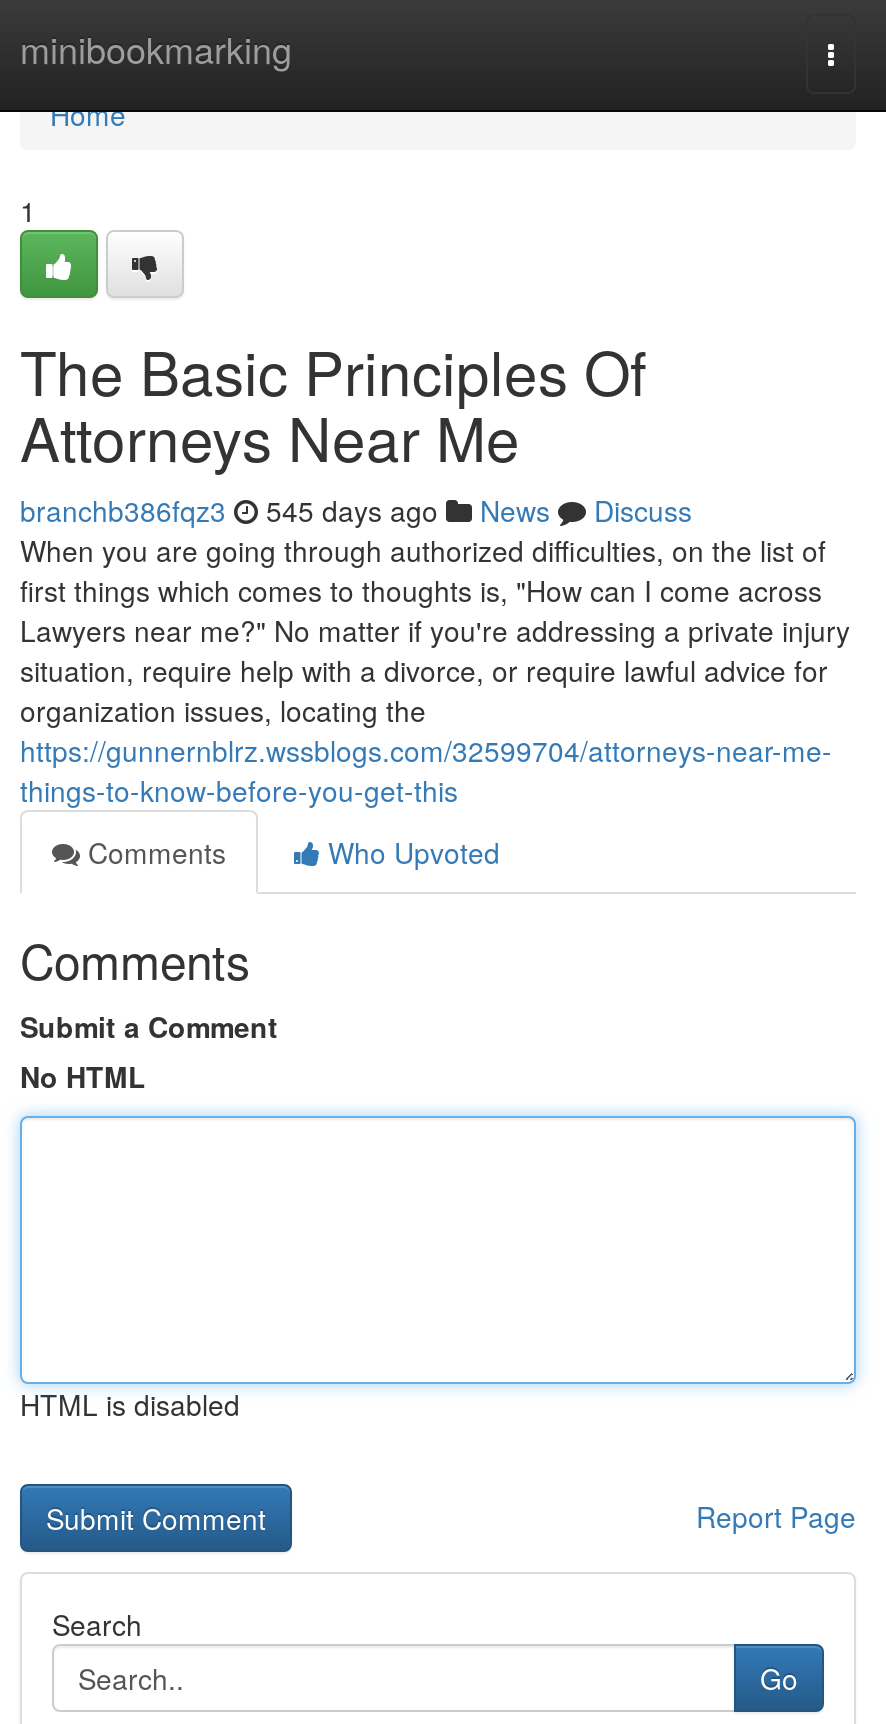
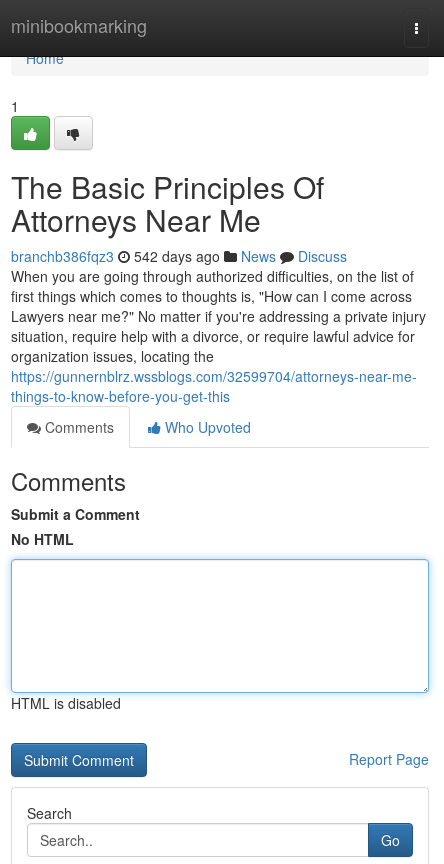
- branchb386fqz3 545 days ago News Discuss
+ branchb386fqz3 542 days ago News Discuss
